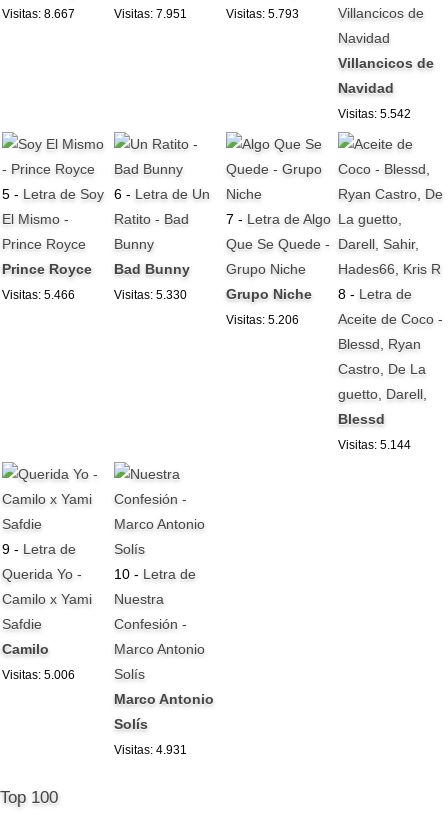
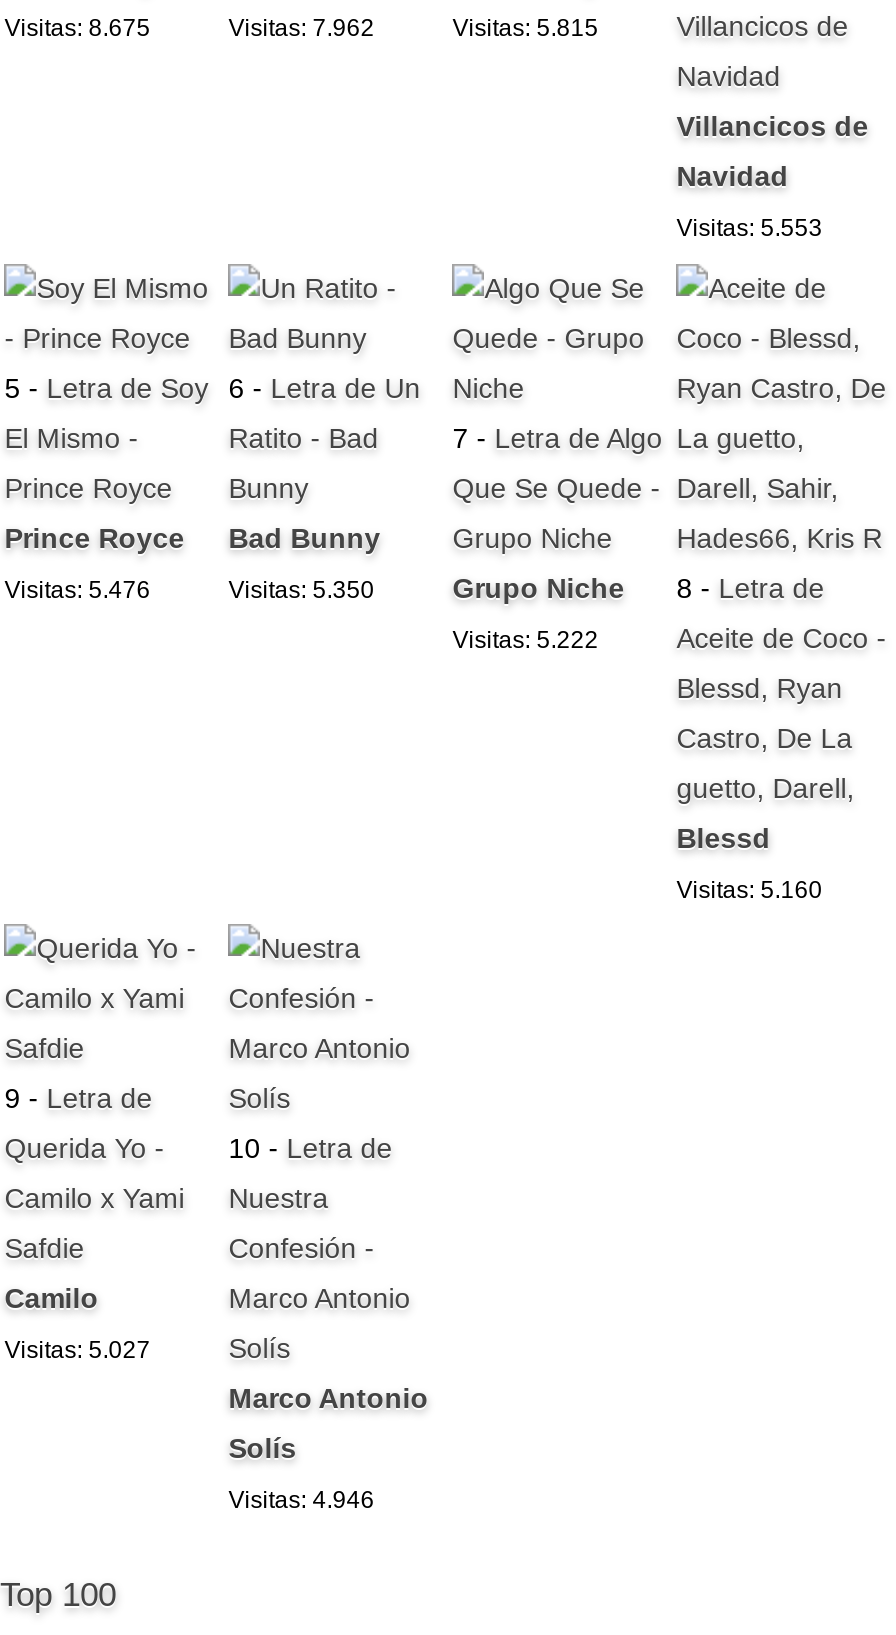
- Visitas: 8.667
+ Visitas: 8.675

- Visitas: 7.951
+ Visitas: 7.962

- Visitas: 5.793
+ Visitas: 5.815

- Visitas: 5.542
+ Visitas: 5.553

- Visitas: 5.466
+ Visitas: 5.476

- Visitas: 5.330
+ Visitas: 5.350

- Visitas: 5.206
+ Visitas: 5.222

- Visitas: 5.144
+ Visitas: 5.160

- Visitas: 5.006
+ Visitas: 5.027

- Visitas: 4.931
+ Visitas: 4.946
